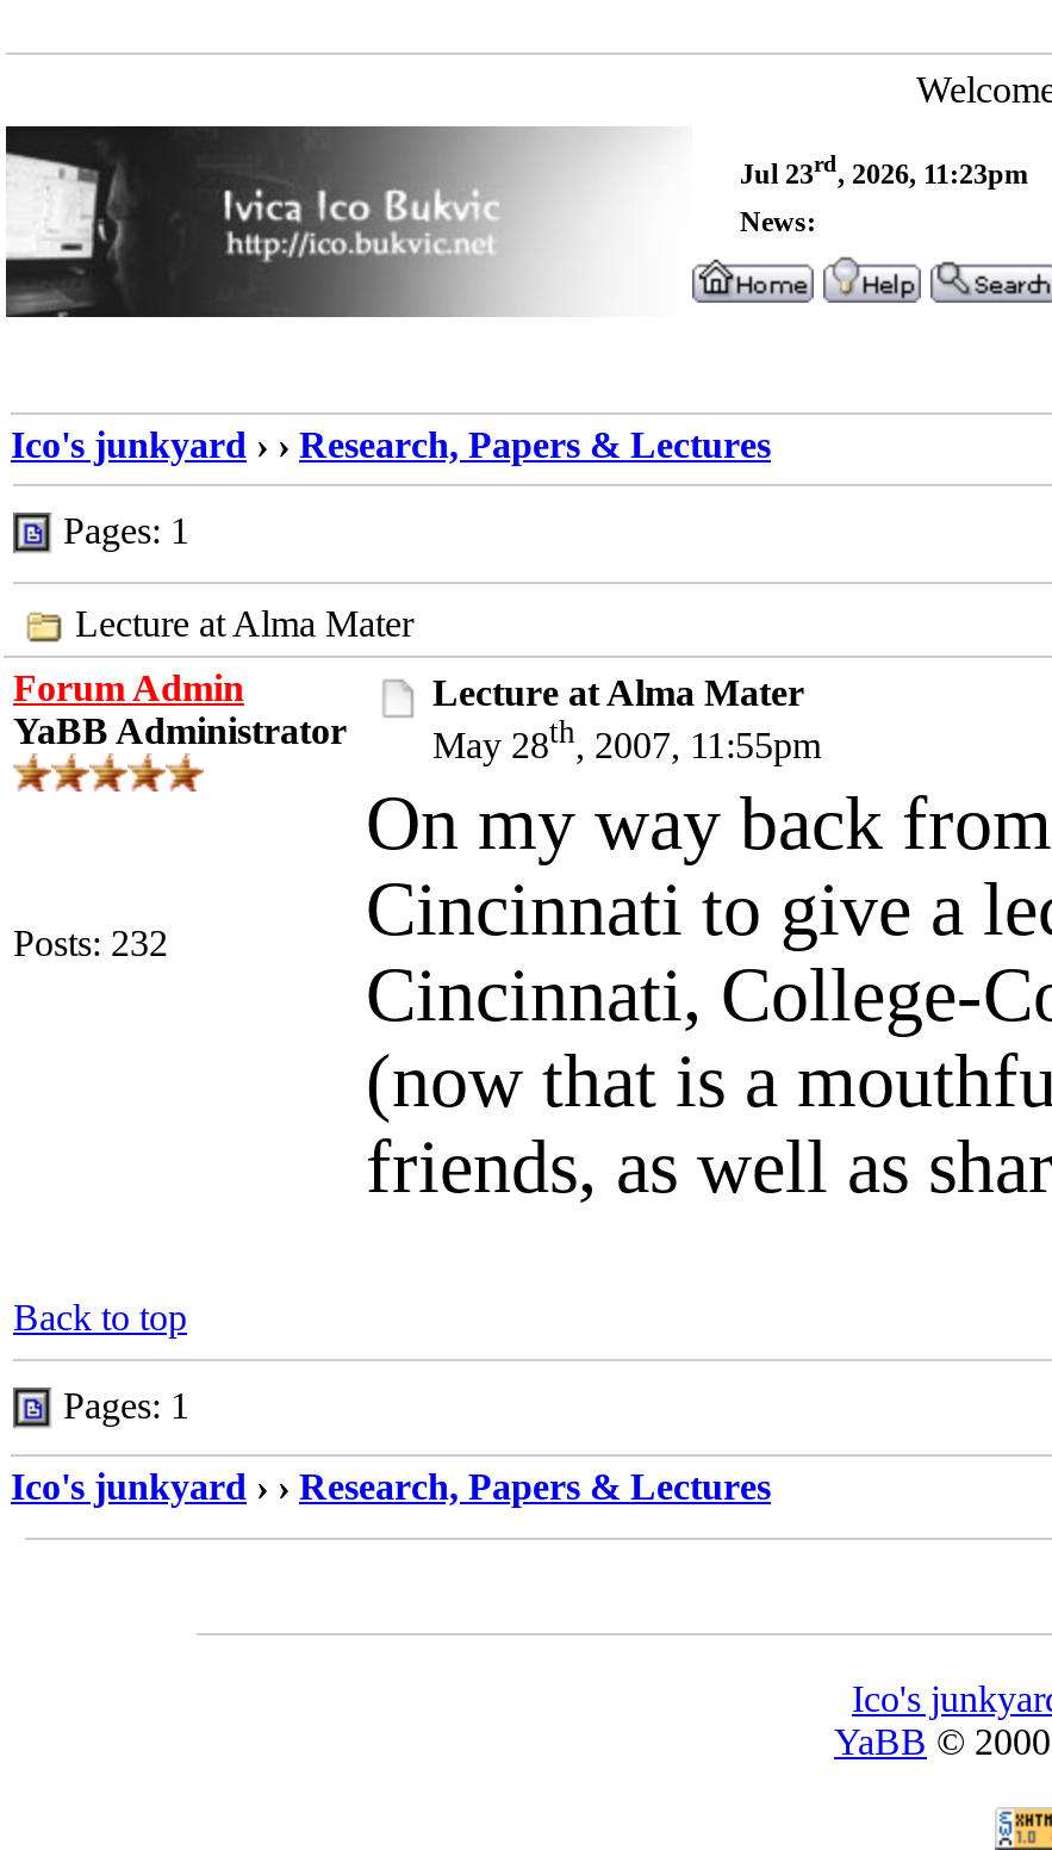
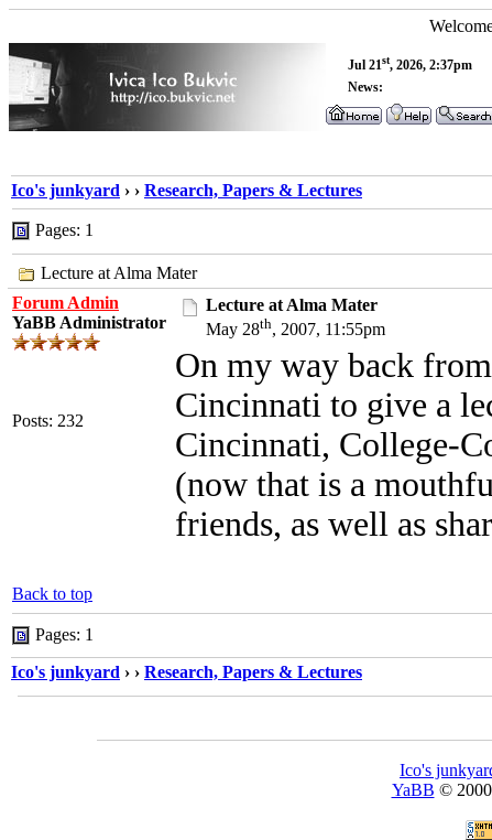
- Jul 23rd, 2026, 11:23pm
+ Jul 21st, 2026, 2:37pm
